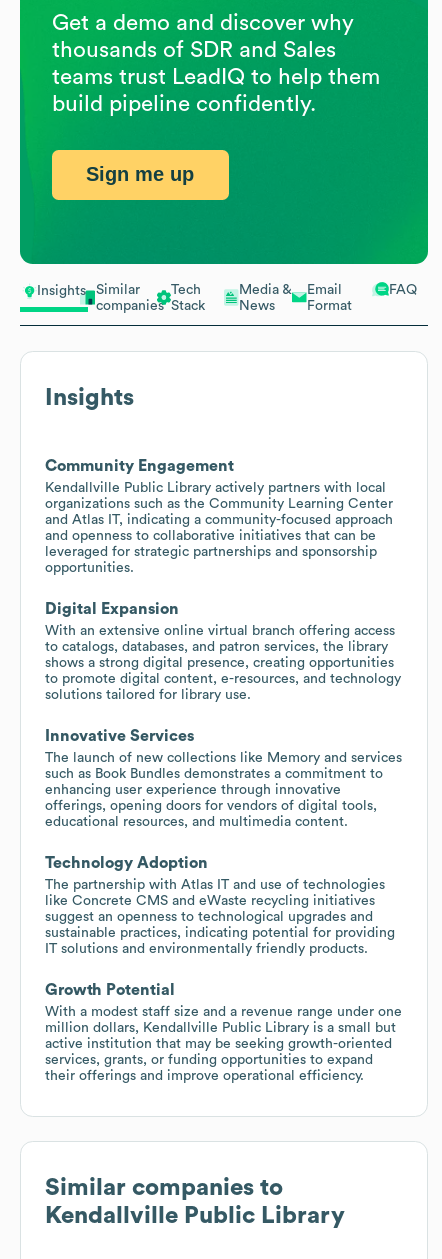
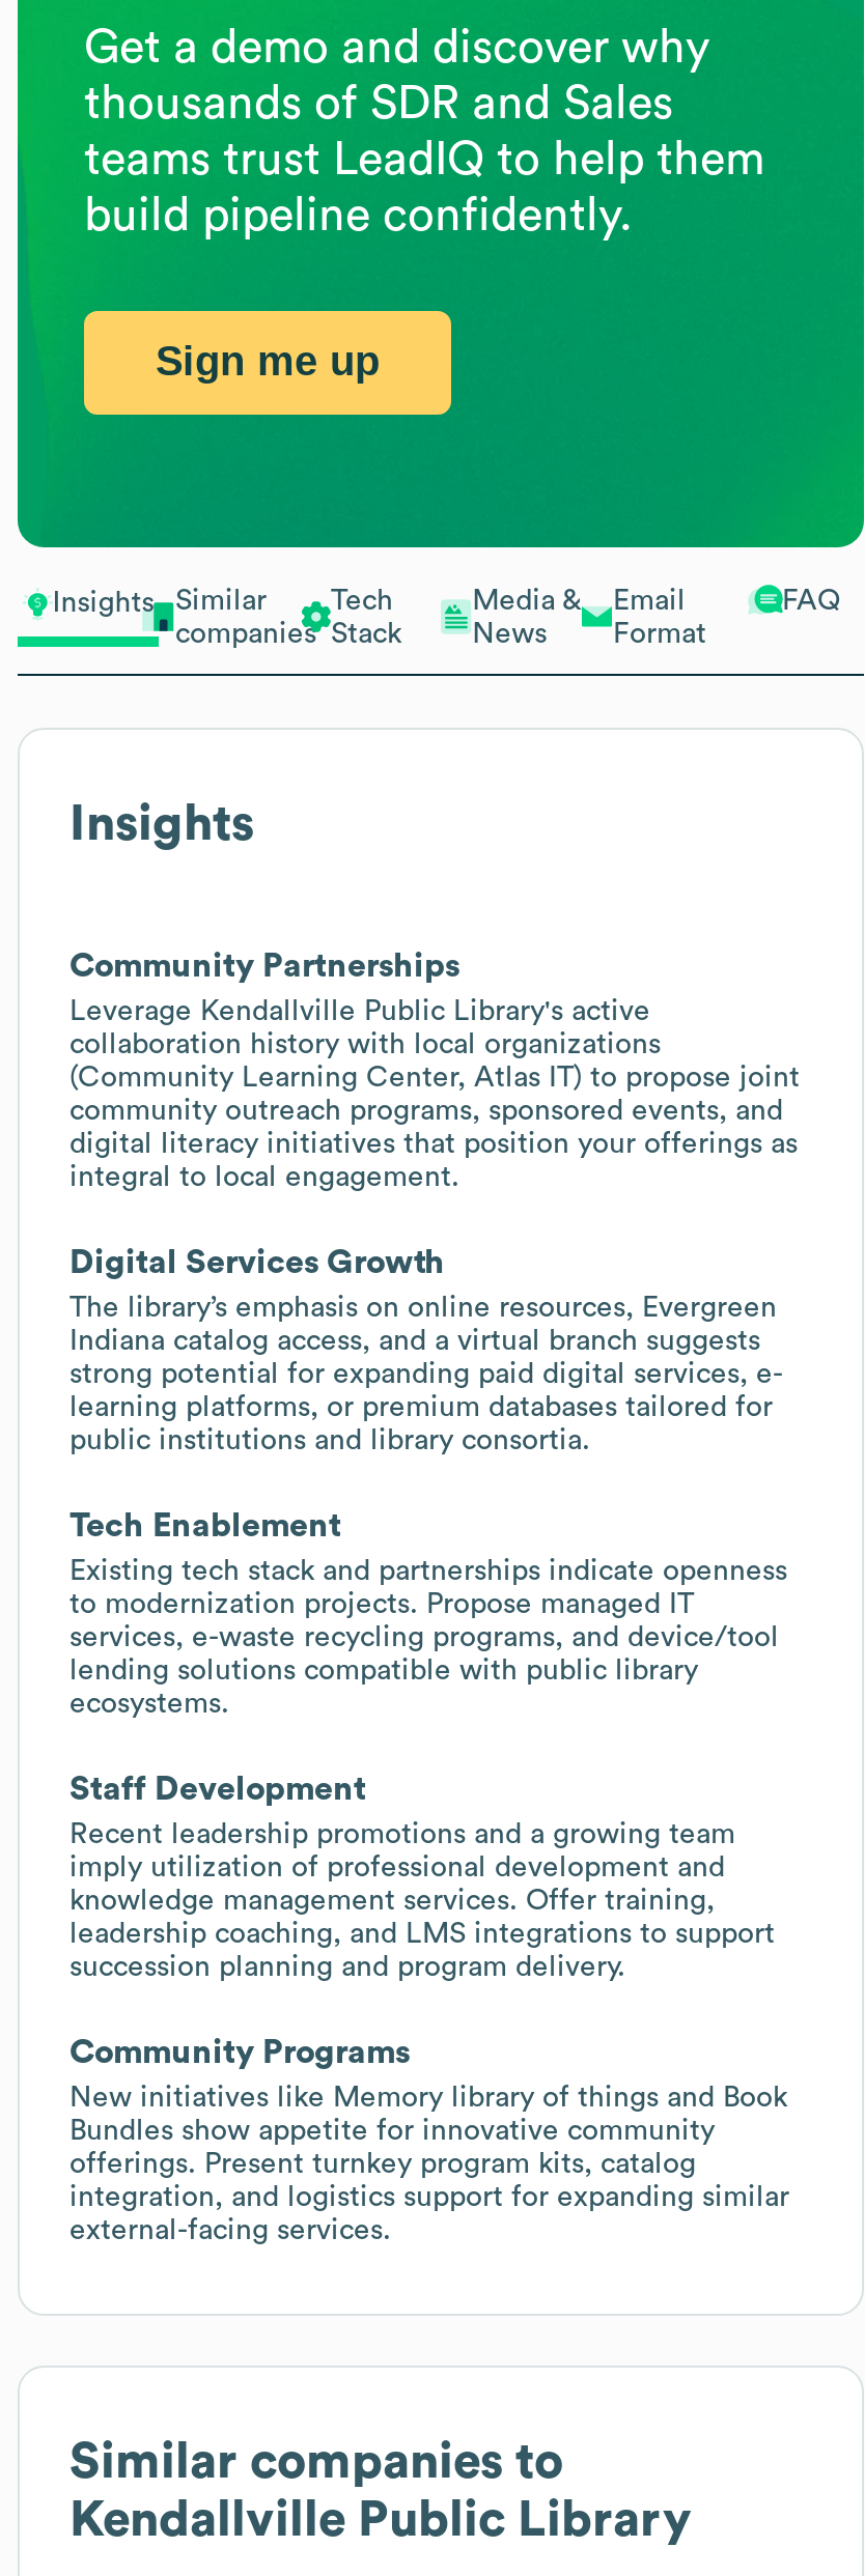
- Community Engagement
- Kendallville Public Library actively partners with local
- organizations such as the Community Learning Center
- and Atlas IT, indicating a community-focused approach
- and openness to collaborative initiatives that can be
- leveraged for strategic partnerships and sponsorship
- opportunities.
+ Community Partnerships
+ Leverage Kendallville Public Library's active
+ collaboration history with local organizations
+ (Community Learning Center, Atlas IT) to propose joint
+ community outreach programs, sponsored events, and
+ digital literacy initiatives that position your offerings as
+ integral to local engagement.

- Digital Expansion
- With an extensive online virtual branch offering access
- to catalogs, databases, and patron services, the library
- shows a strong digital presence, creating opportunities
- to promote digital content, e-resources, and technology
- solutions tailored for library use.
+ Digital Services Growth
+ The library’s emphasis on online resources, Evergreen
+ Indiana catalog access, and a virtual branch suggests
+ strong potential for expanding paid digital services, e-
+ learning platforms, or premium databases tailored for
+ public institutions and library consortia.

- Innovative Services
- The launch of new collections like Memory and services
- such as Book Bundles demonstrates a commitment to
- enhancing user experience through innovative
- offerings, opening doors for vendors of digital tools,
- educational resources, and multimedia content.
+ Tech Enablement
+ Existing tech stack and partnerships indicate openness
+ to modernization projects. Propose managed IT
+ services, e-waste recycling programs, and device/tool
+ lending solutions compatible with public library
+ ecosystems.

- Technology Adoption
- The partnership with Atlas IT and use of technologies
- like Concrete CMS and eWaste recycling initiatives
- suggest an openness to technological upgrades and
- sustainable practices, indicating potential for providing
- IT solutions and environmentally friendly products.
+ Staff Development
+ Recent leadership promotions and a growing team
+ imply utilization of professional development and
+ knowledge management services. Offer training,
+ leadership coaching, and LMS integrations to support
+ succession planning and program delivery.

- Growth Potential
- With a modest staff size and a revenue range under one
- million dollars, Kendallville Public Library is a small but
- active institution that may be seeking growth-oriented
- services, grants, or funding opportunities to expand
- their offerings and improve operational efficiency.
+ Community Programs
+ New initiatives like Memory library of things and Book
+ Bundles show appetite for innovative community
+ offerings. Present turnkey program kits, catalog
+ integration, and logistics support for expanding similar
+ external-facing services.
